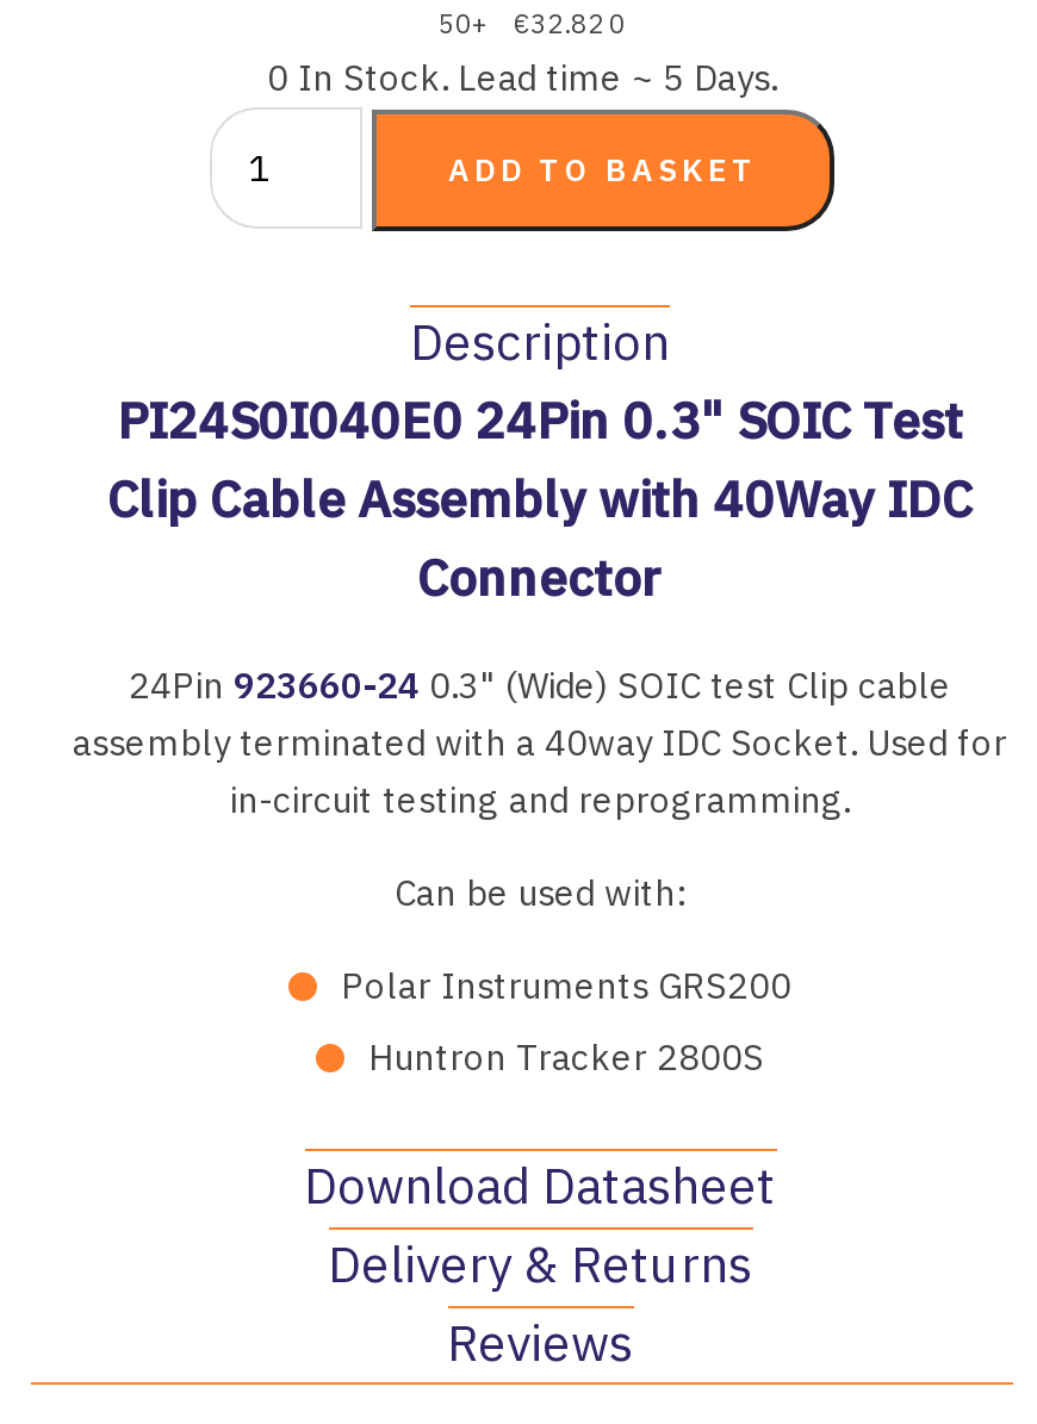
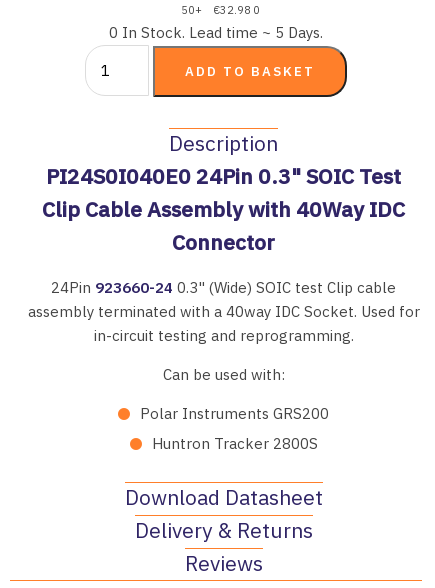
- 50+ €32.82 0
+ 50+ €32.98 0
